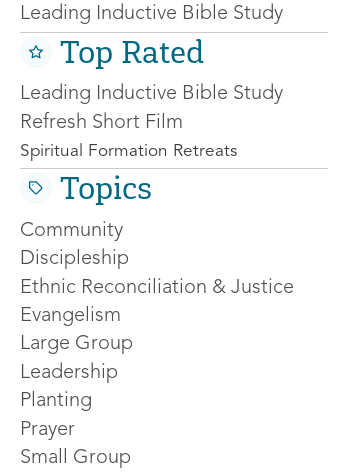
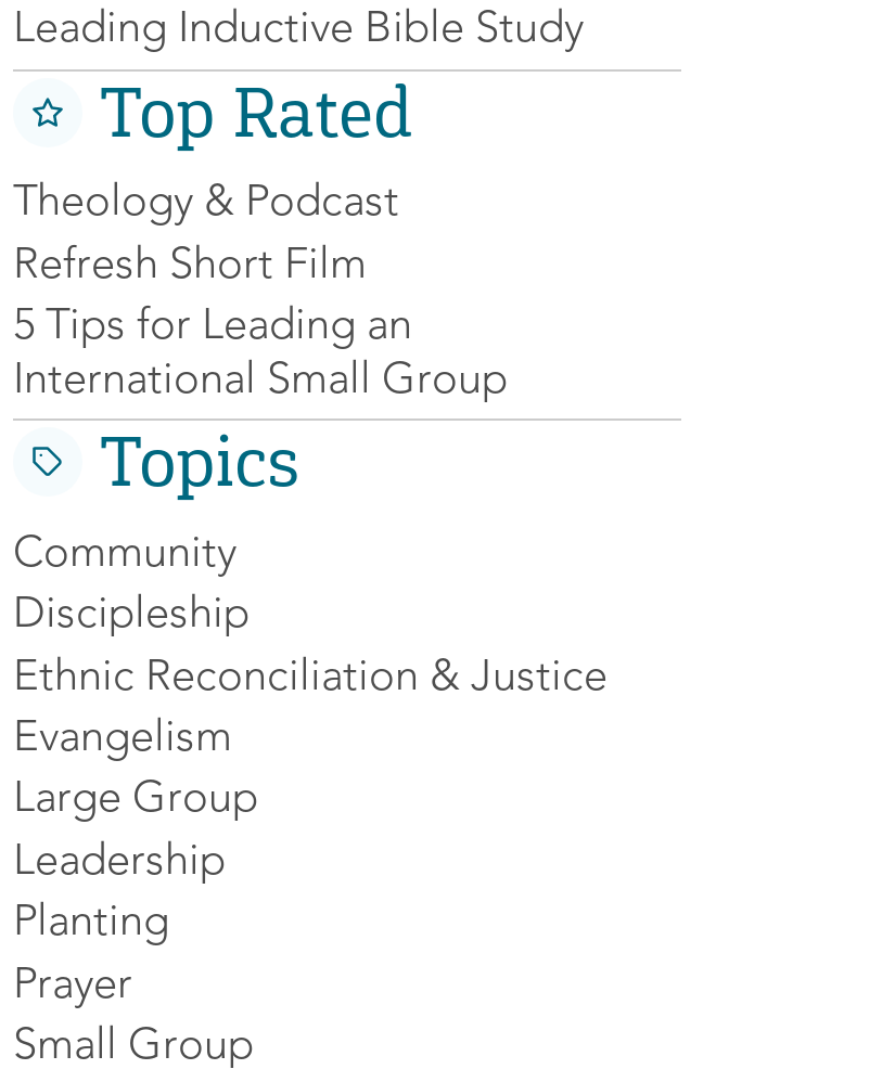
- Leading Inductive Bible Study
+ Theology & Podcast

- Spiritual Formation Retreats
+ 5 Tips for Leading an
+ International Small Group
